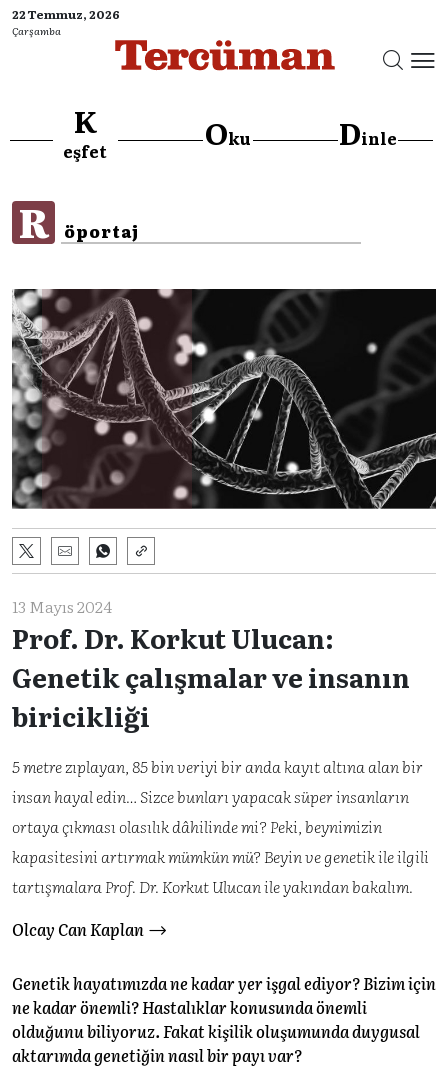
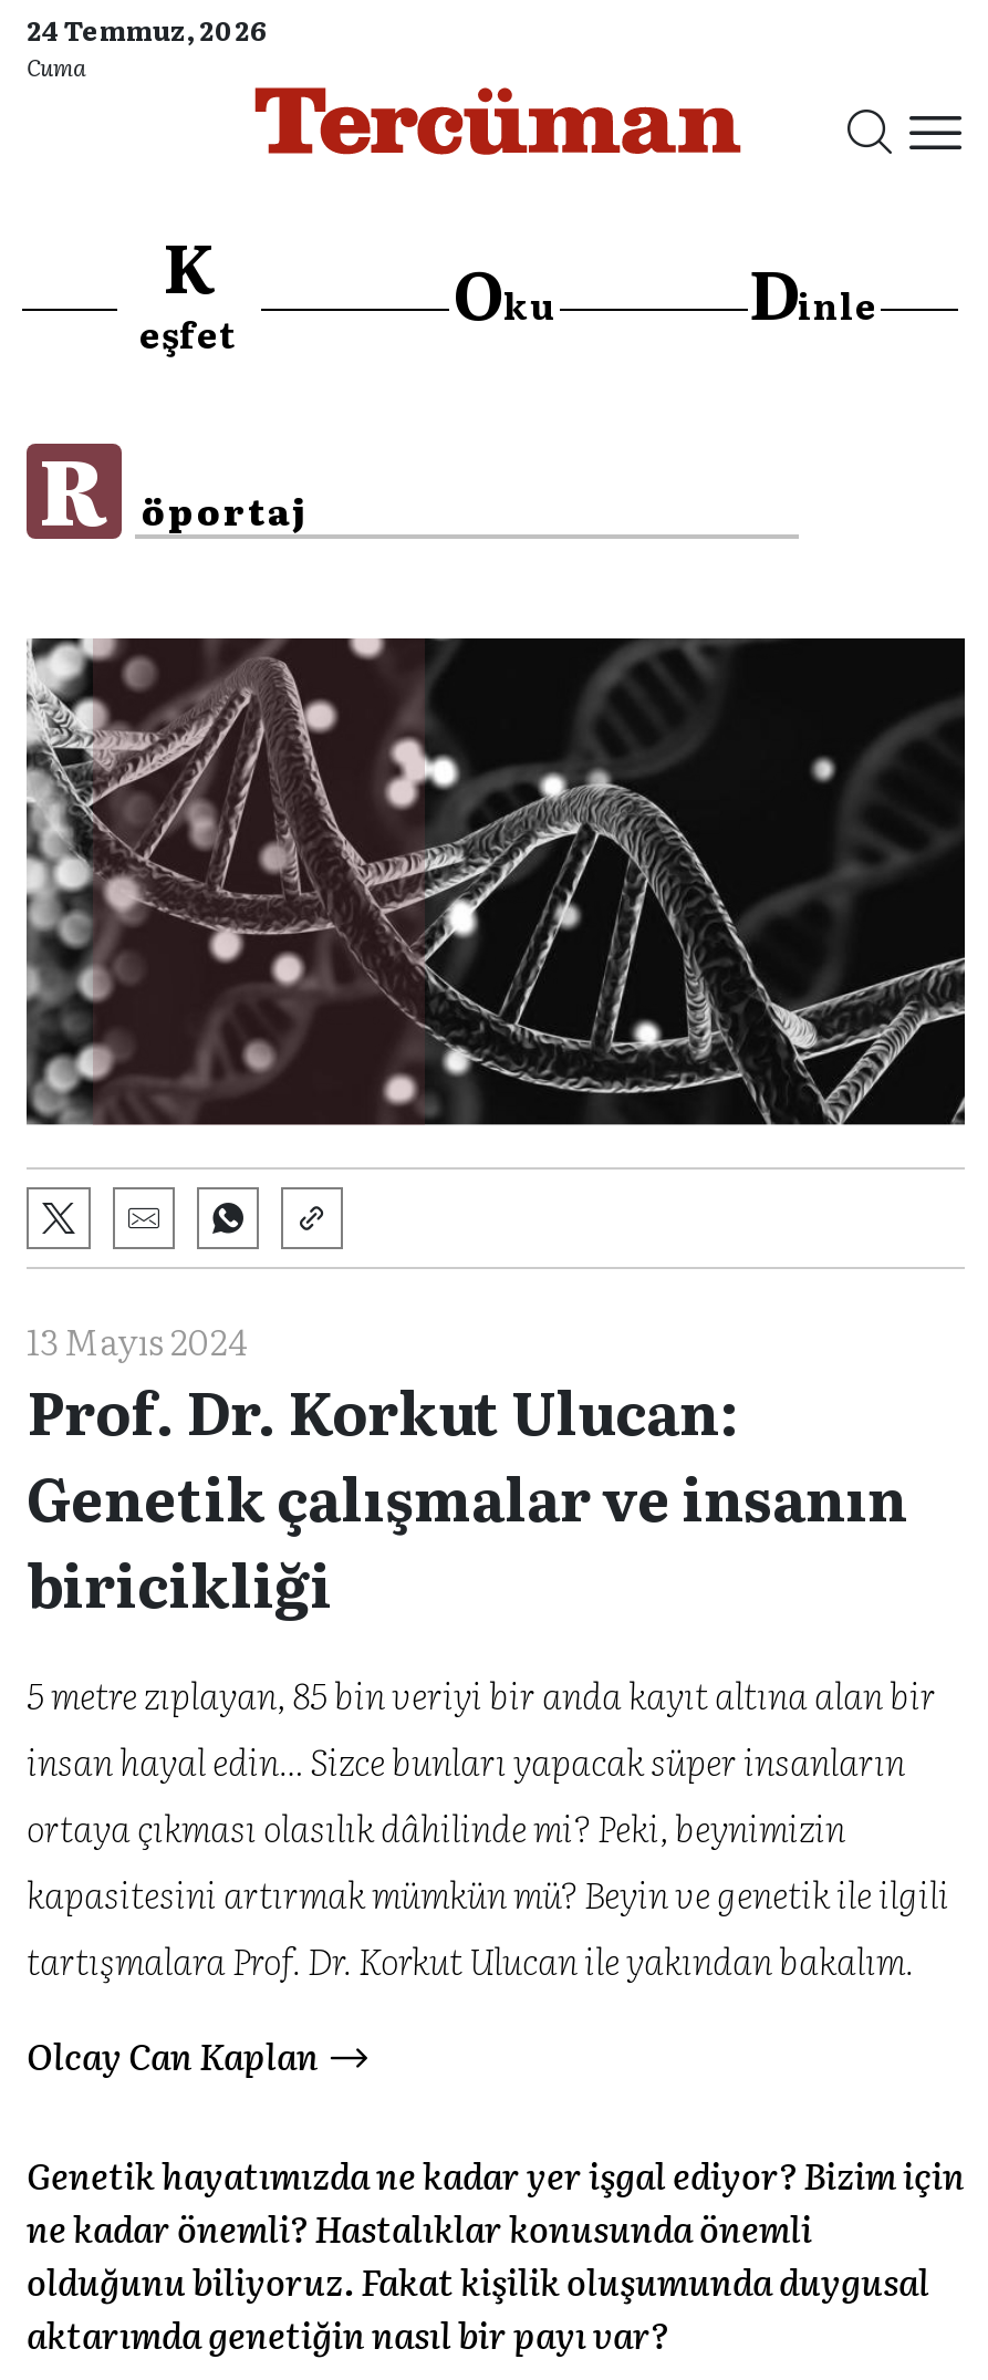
- 22 Temmuz, 2026
- Çarşamba
+ 24 Temmuz, 2026
+ Cuma
